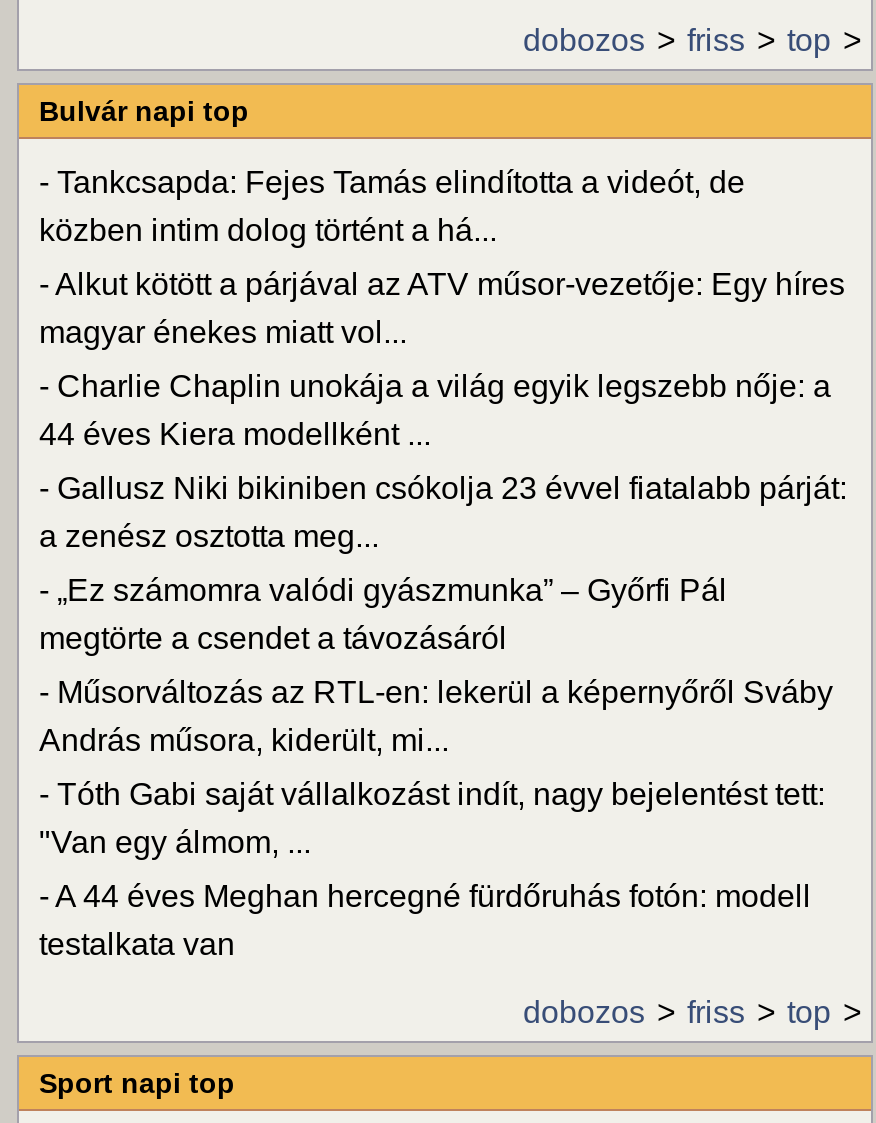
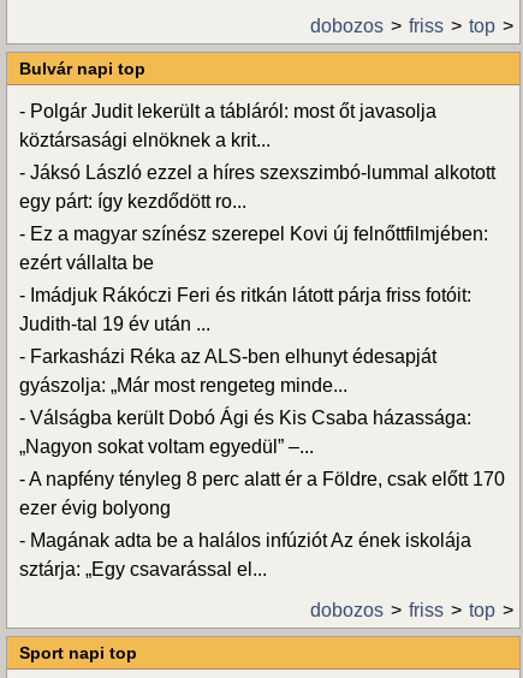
- - Tankcsapda: Fejes Tamás elindította a videót, de
- közben intim dolog történt a há...
+ - Polgár Judit lekerült a tábláról: most őt javasolja
+ köztársasági elnöknek a krit...

- - Alkut kötött a párjával az ATV műsor-vezetője: Egy híres
- magyar énekes miatt vol...
+ - Jáksó László ezzel a híres szexszimbó-lummal alkotott
+ egy párt: így kezdődött ro...

- - Charlie Chaplin unokája a világ egyik legszebb nője: a
- 44 éves Kiera modellként ...
+ - Ez a magyar színész szerepel Kovi új felnőttfilmjében:
+ ezért vállalta be

- - Gallusz Niki bikiniben csókolja 23 évvel fiatalabb párját:
- a zenész osztotta meg...
+ - Imádjuk Rákóczi Feri és ritkán látott párja friss fotóit:
+ Judith-tal 19 év után ...

- - „Ez számomra valódi gyászmunka” – Győrfi Pál
- megtörte a csendet a távozásáról
+ - Farkasházi Réka az ALS-ben elhunyt édesapját
+ gyászolja: „Már most rengeteg minde...

- - Műsorváltozás az RTL-en: lekerül a képernyőről Sváby
- András műsora, kiderült, mi...
+ - Válságba került Dobó Ági és Kis Csaba házassága:
+ „Nagyon sokat voltam egyedül” –...

- - Tóth Gabi saját vállalkozást indít, nagy bejelentést tett:
- "Van egy álmom, ...
+ - A napfény tényleg 8 perc alatt ér a Földre, csak előtt 170
+ ezer évig bolyong

- - A 44 éves Meghan hercegné fürdőruhás fotón: modell
- testalkata van
+ - Magának adta be a halálos infúziót Az ének iskolája
+ sztárja: „Egy csavarással el...
